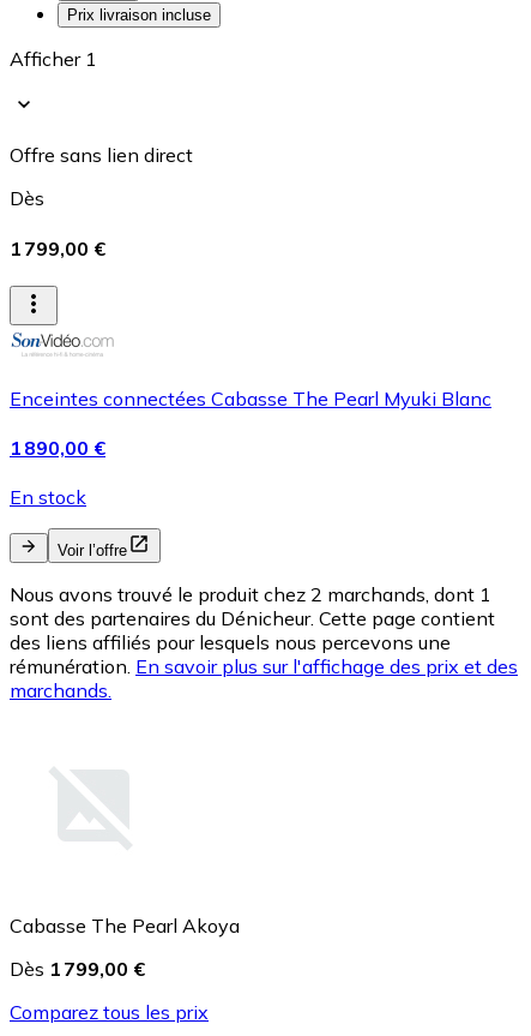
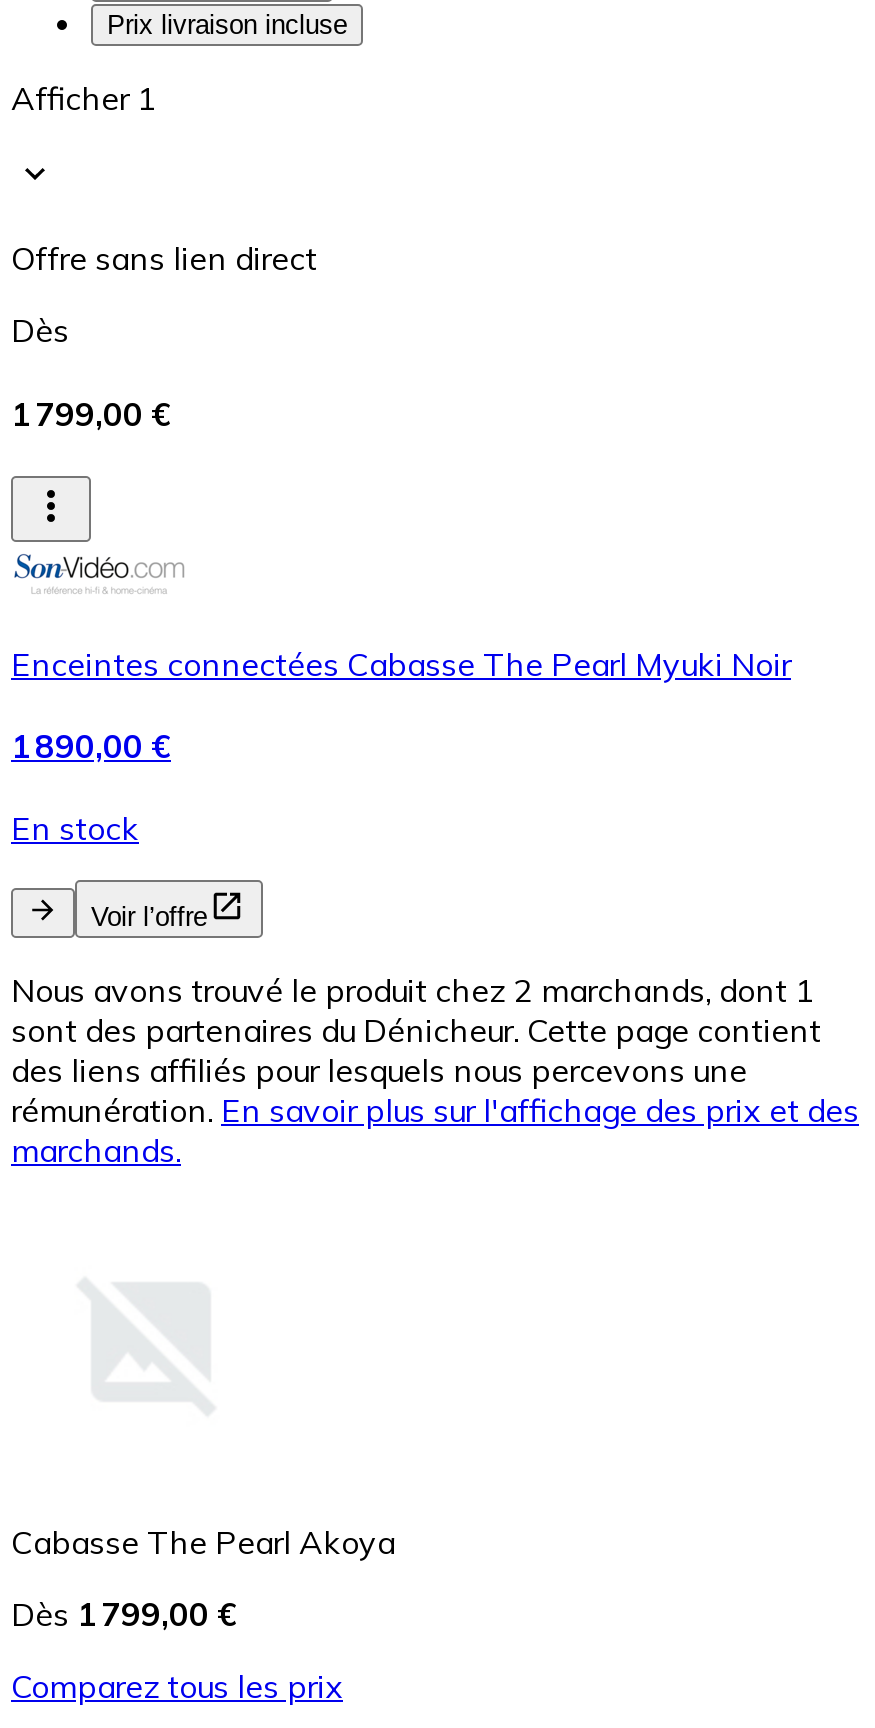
- Enceintes connectées Cabasse The Pearl Myuki Blanc
+ Enceintes connectées Cabasse The Pearl Myuki Noir
